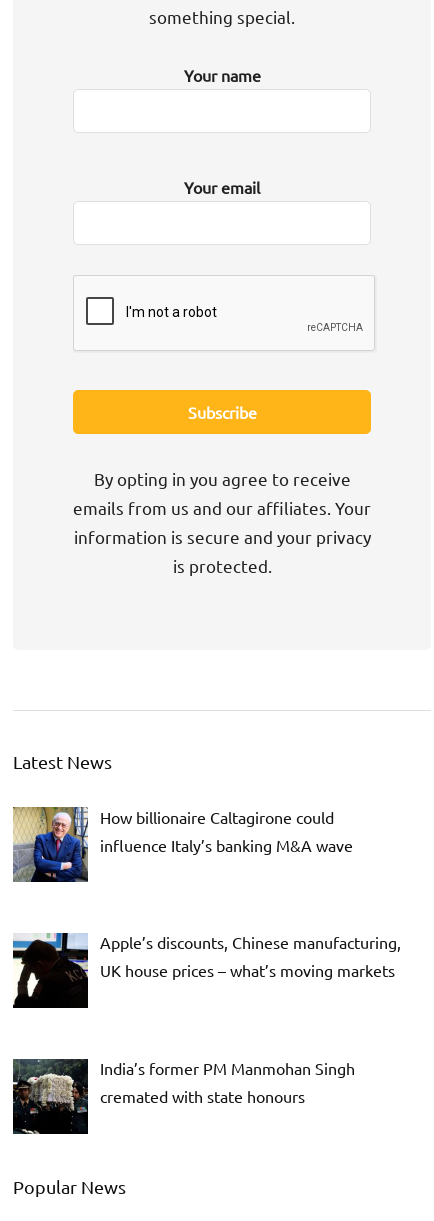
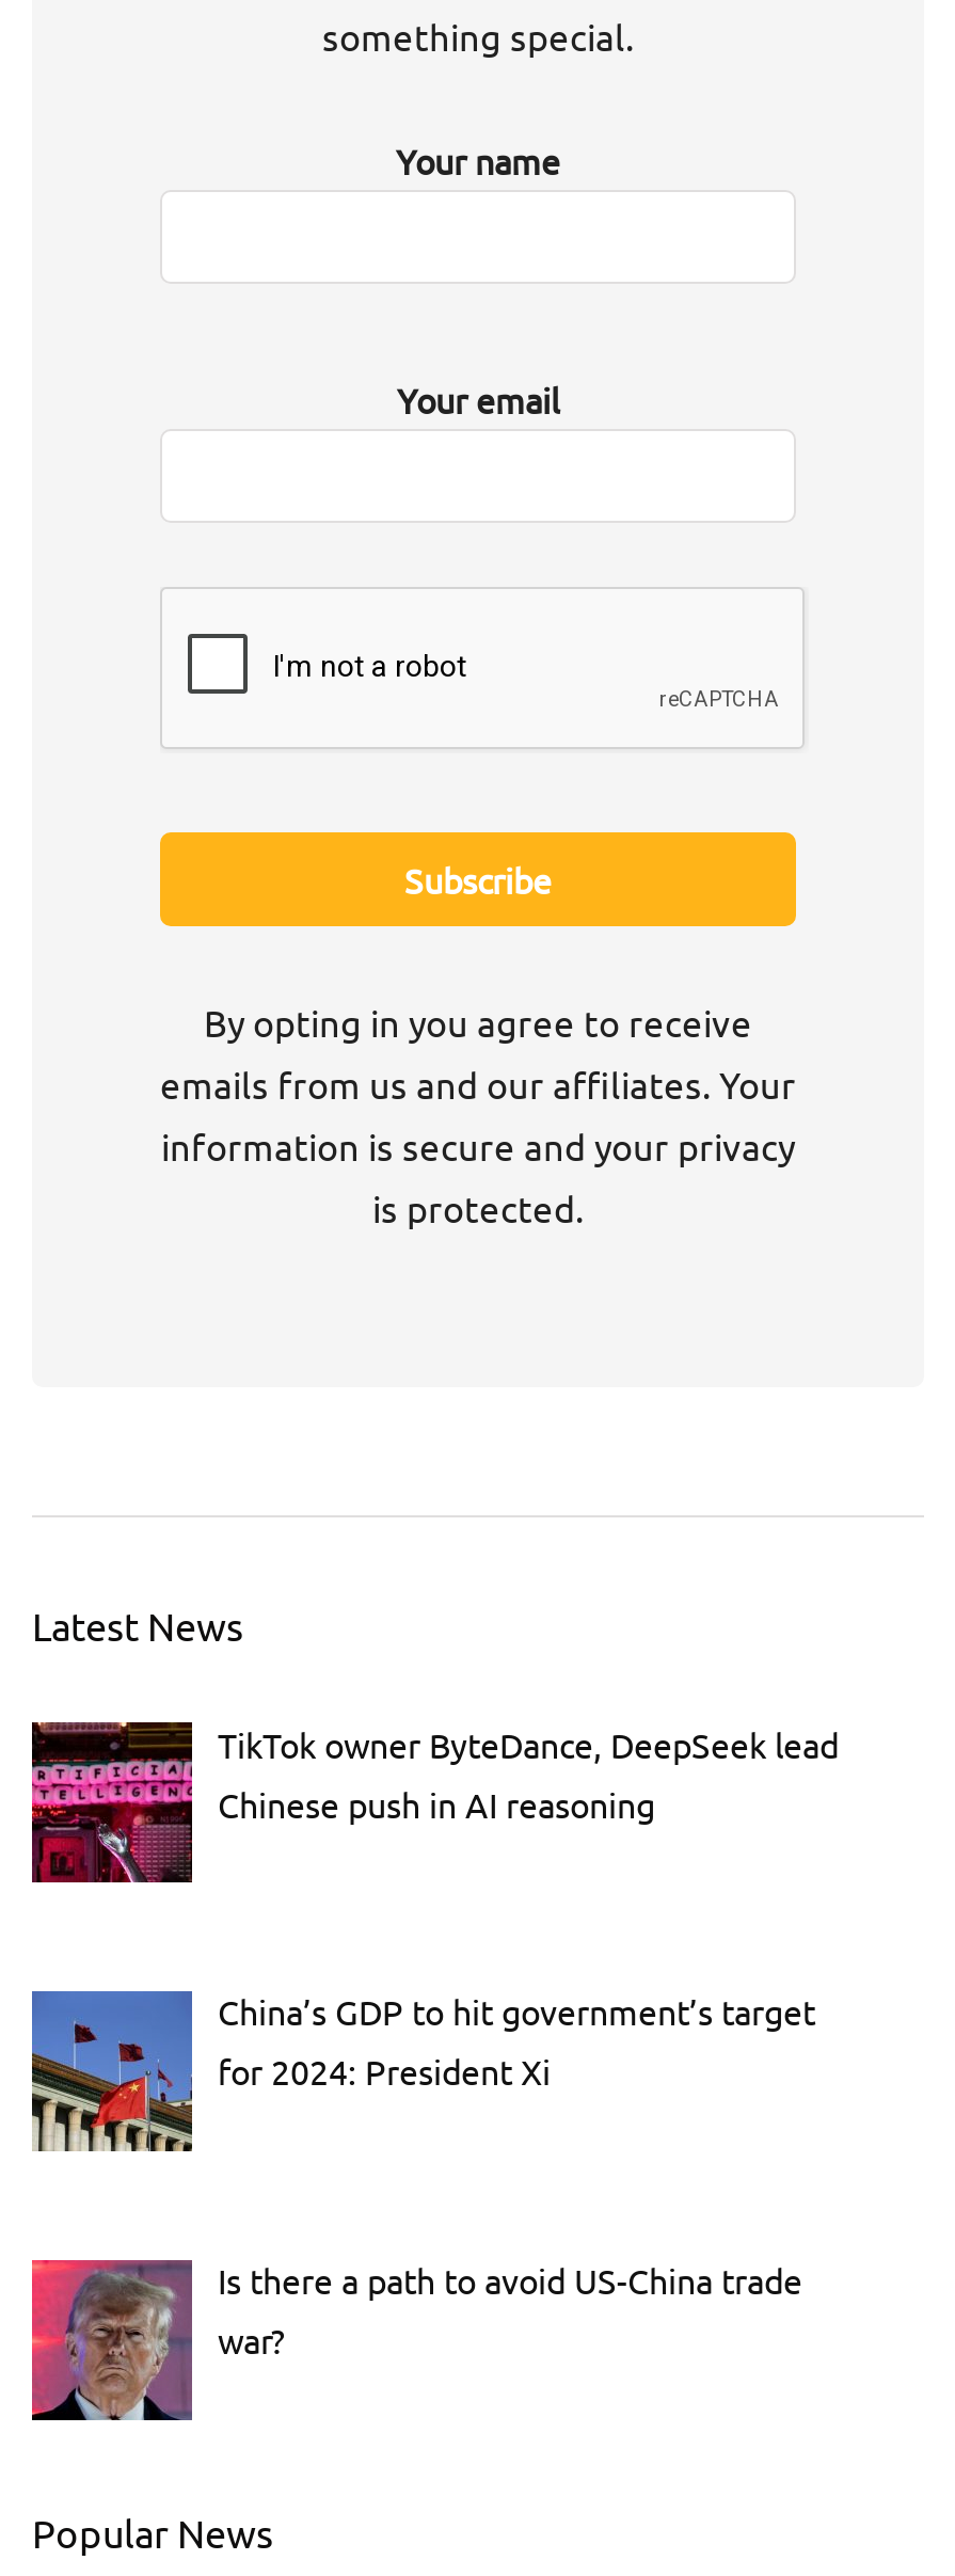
- [image]
- How billionaire Caltagirone could
- influence Italy’s banking M&A wave
+ [image]
+ TikTok owner ByteDance, DeepSeek lead
+ Chinese push in AI reasoning

- [image]
- Apple’s discounts, Chinese manufacturing,
- UK house prices – what’s moving markets
+ [image]
+ China’s GDP to hit government’s target
+ for 2024: President Xi

- [image]
- India’s former PM Manmohan Singh
- cremated with state honours
+ [image]
+ Is there a path to avoid US-China trade
+ war?
